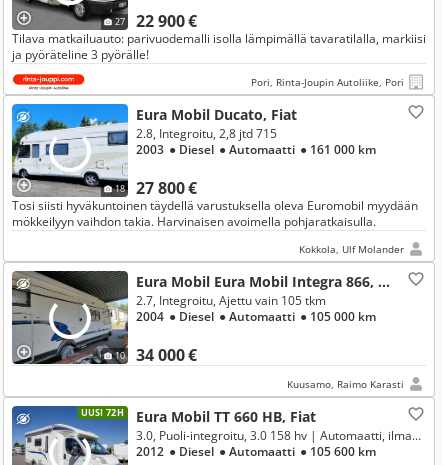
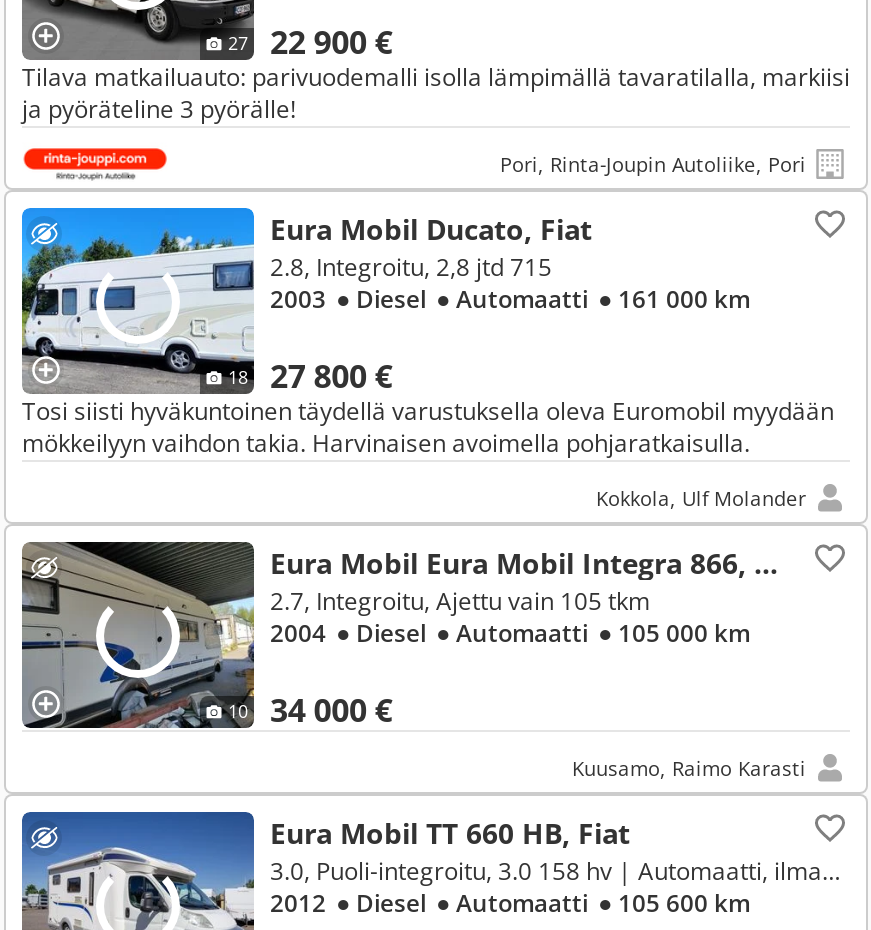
- UUSI 72H
